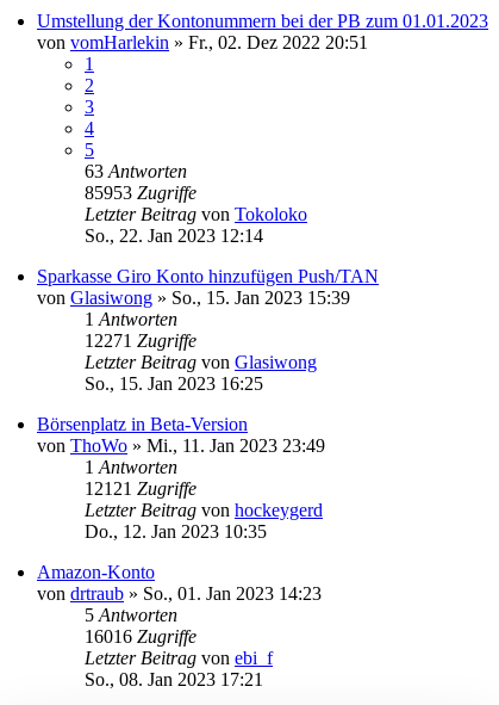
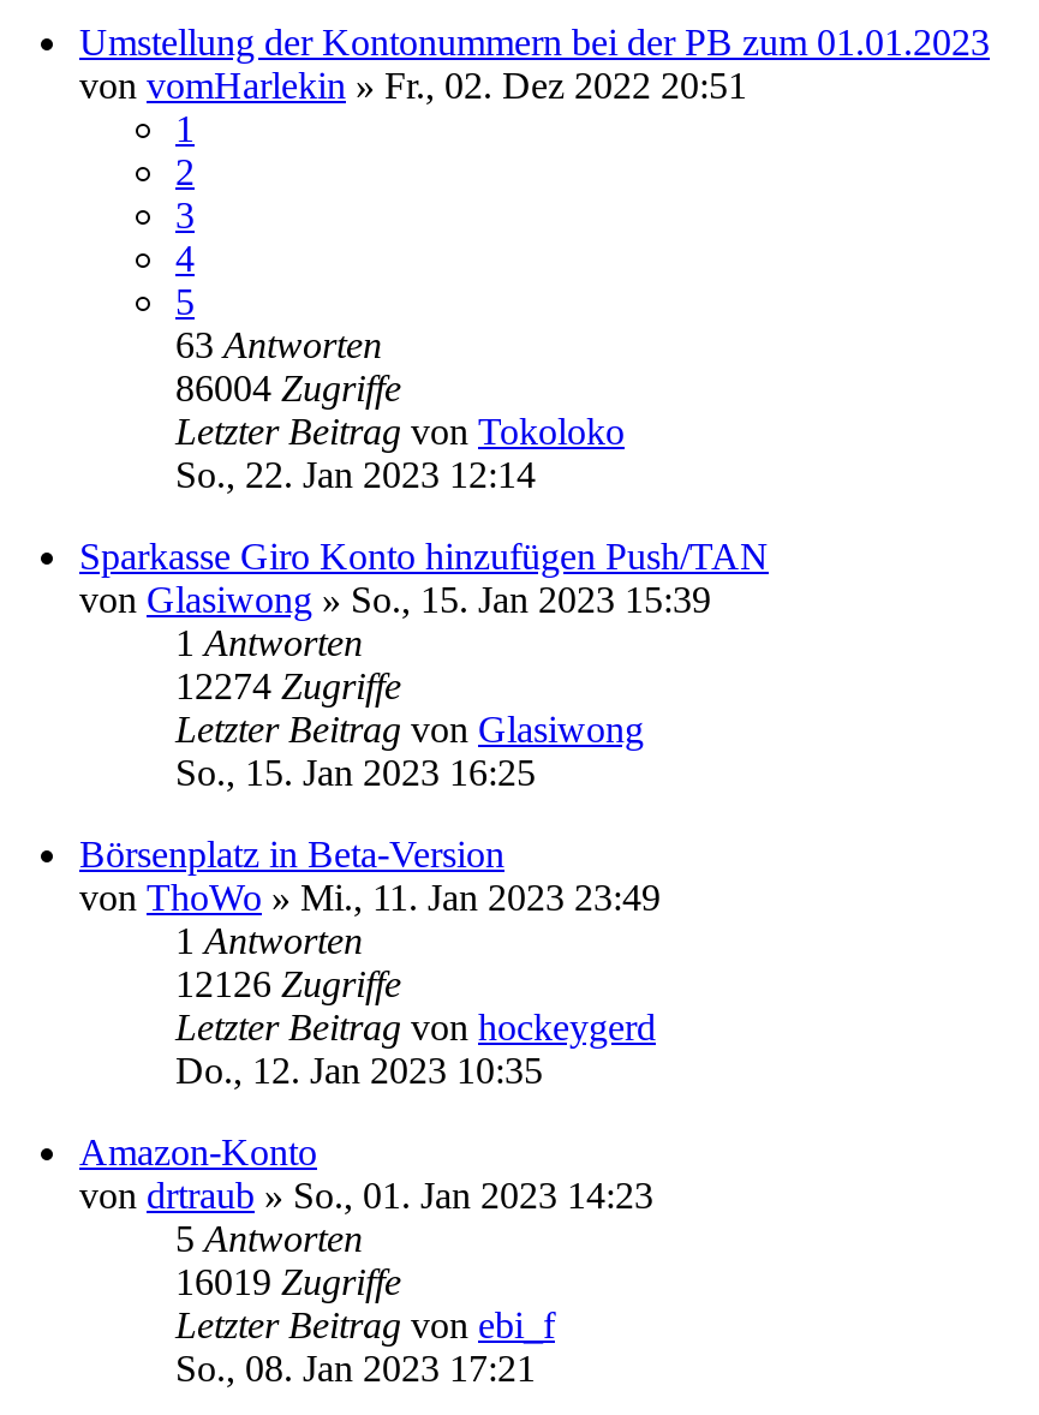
- 85953 Zugriffe
+ 86004 Zugriffe

- 12271 Zugriffe
+ 12274 Zugriffe

- 12121 Zugriffe
+ 12126 Zugriffe

- 16016 Zugriffe
+ 16019 Zugriffe
